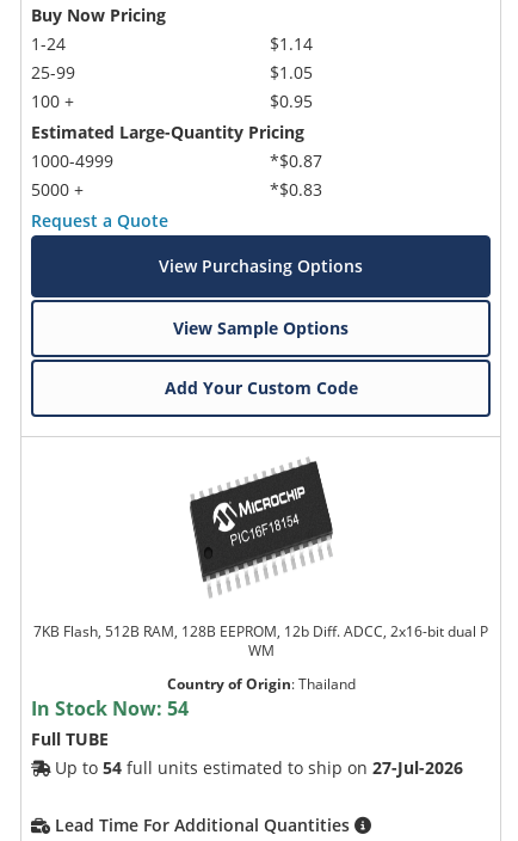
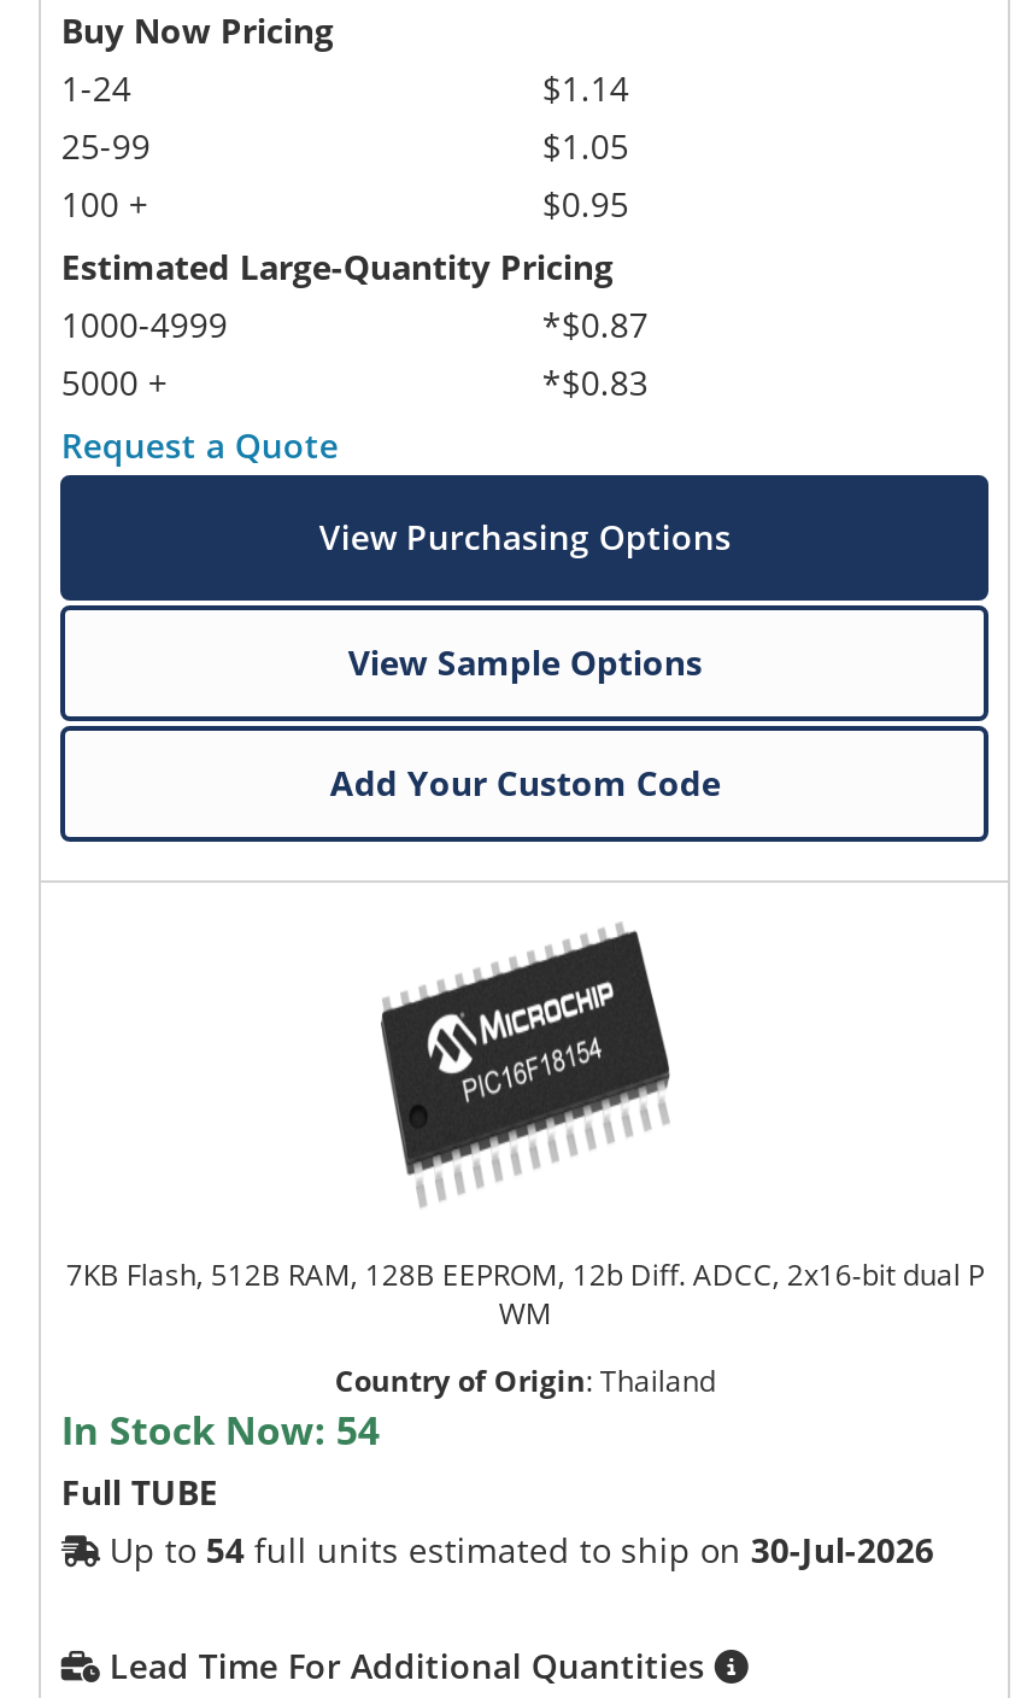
- Up to 54 full units estimated to ship on 27-Jul-2026
+ Up to 54 full units estimated to ship on 30-Jul-2026
